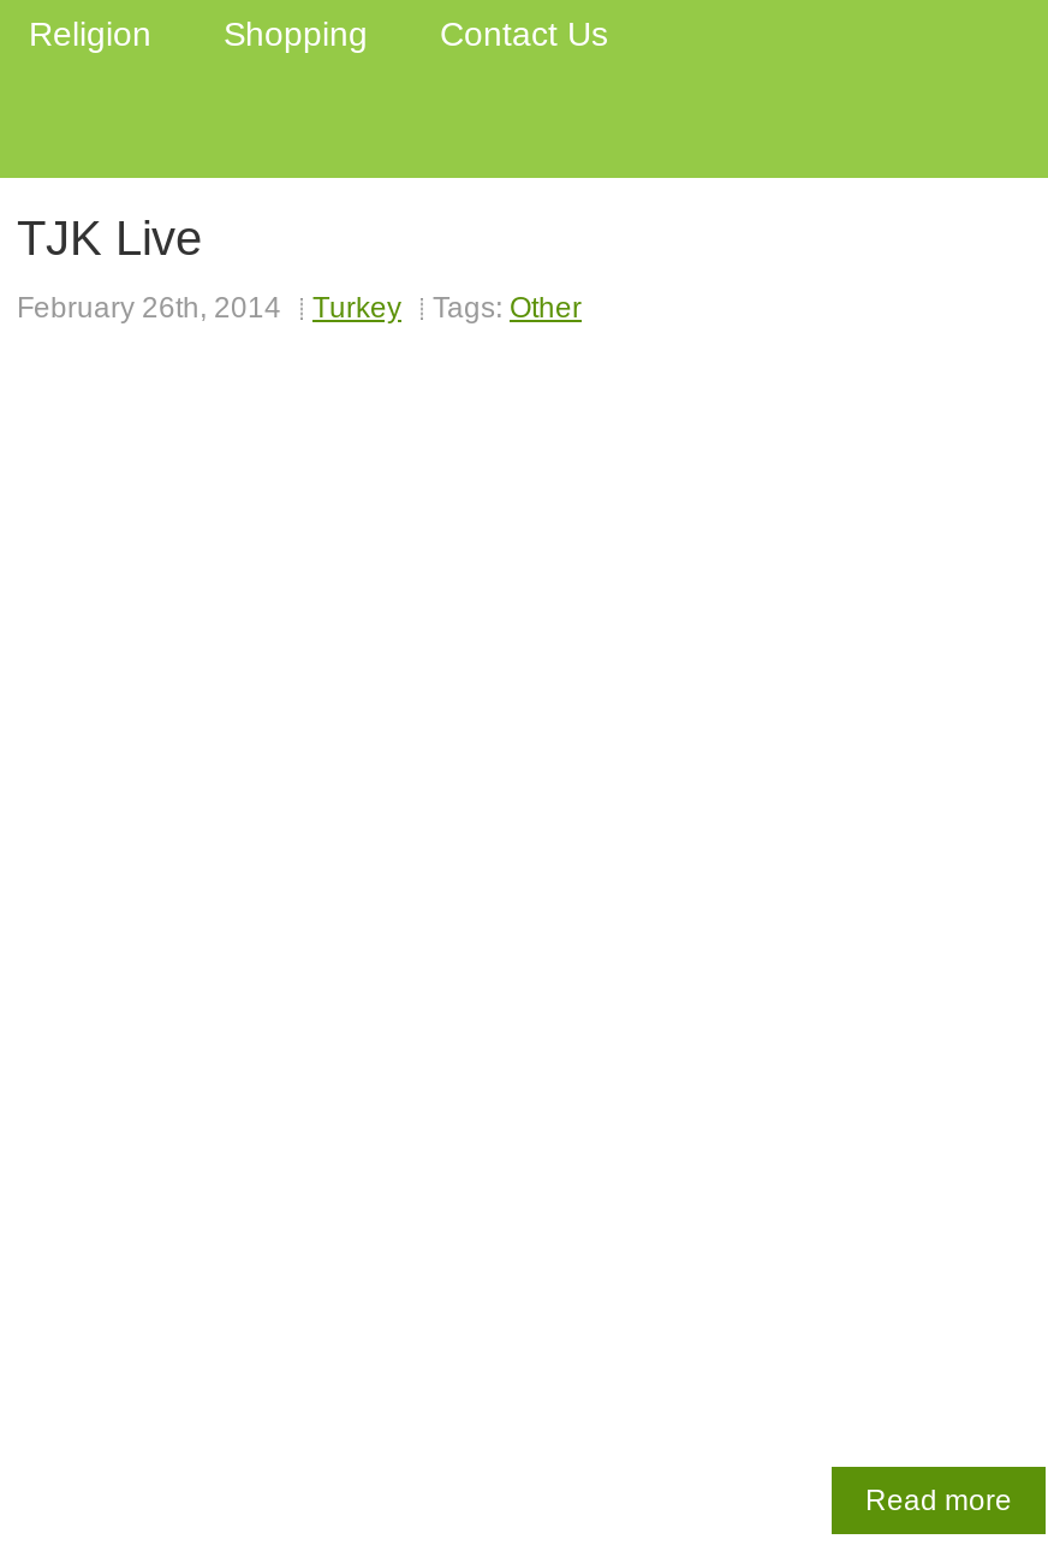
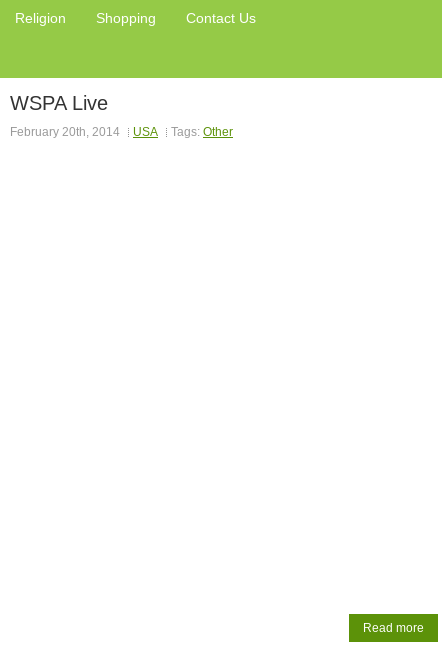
- TJK Live
+ WSPA Live

- February 26th, 2014
- Turkey
+ February 20th, 2014
+ USA
